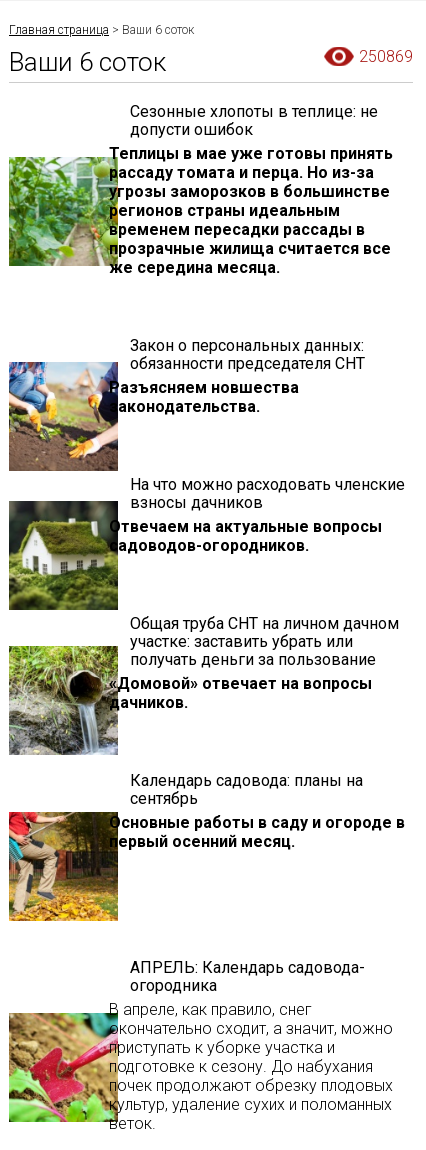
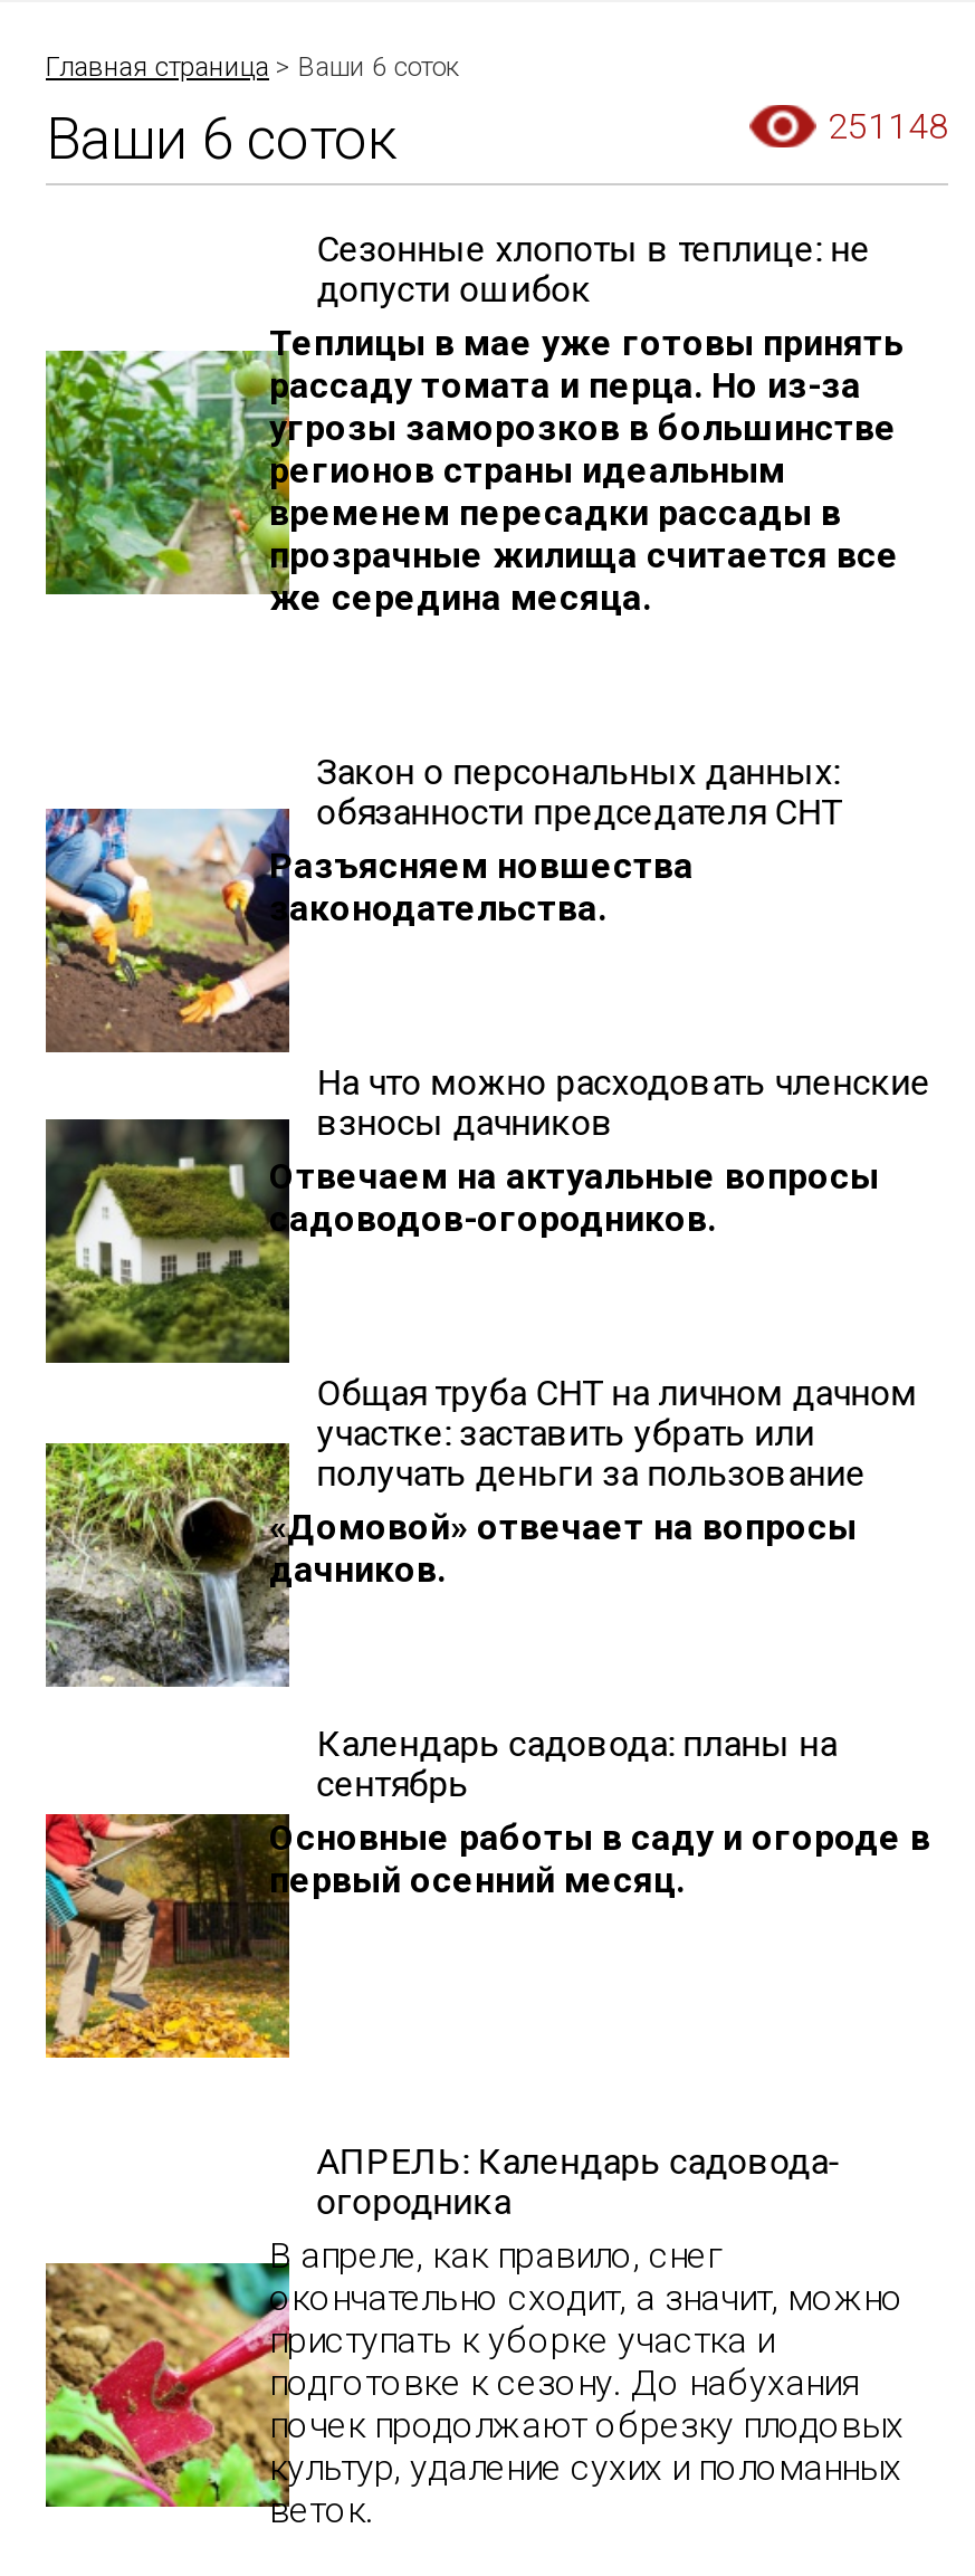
- 250869
+ 251148
